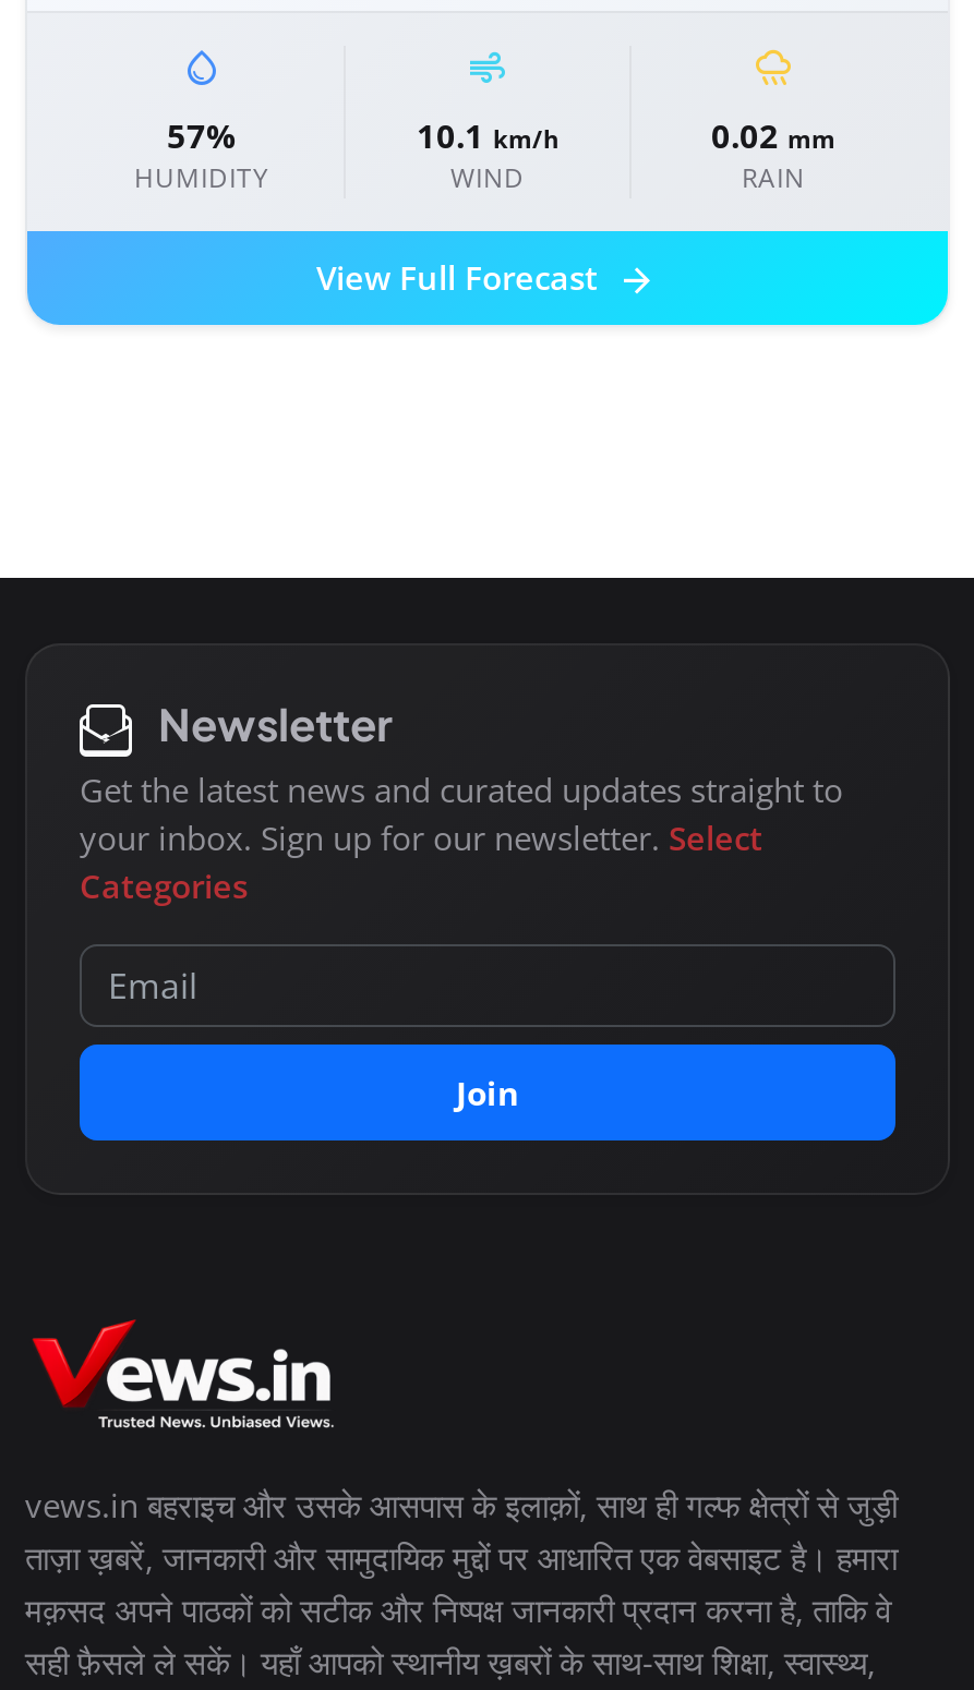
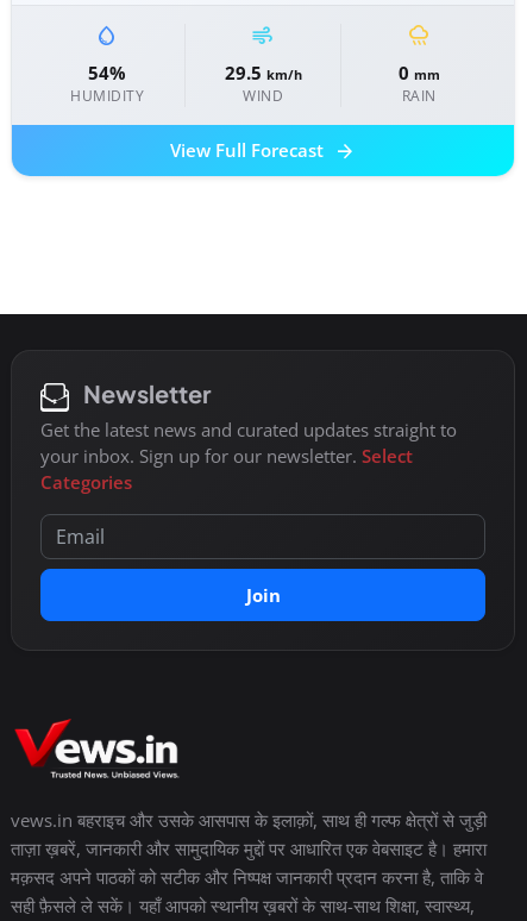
- 57%
+ 54%

- 10.1 km/h
+ 29.5 km/h

- 0.02 mm
+ 0 mm
